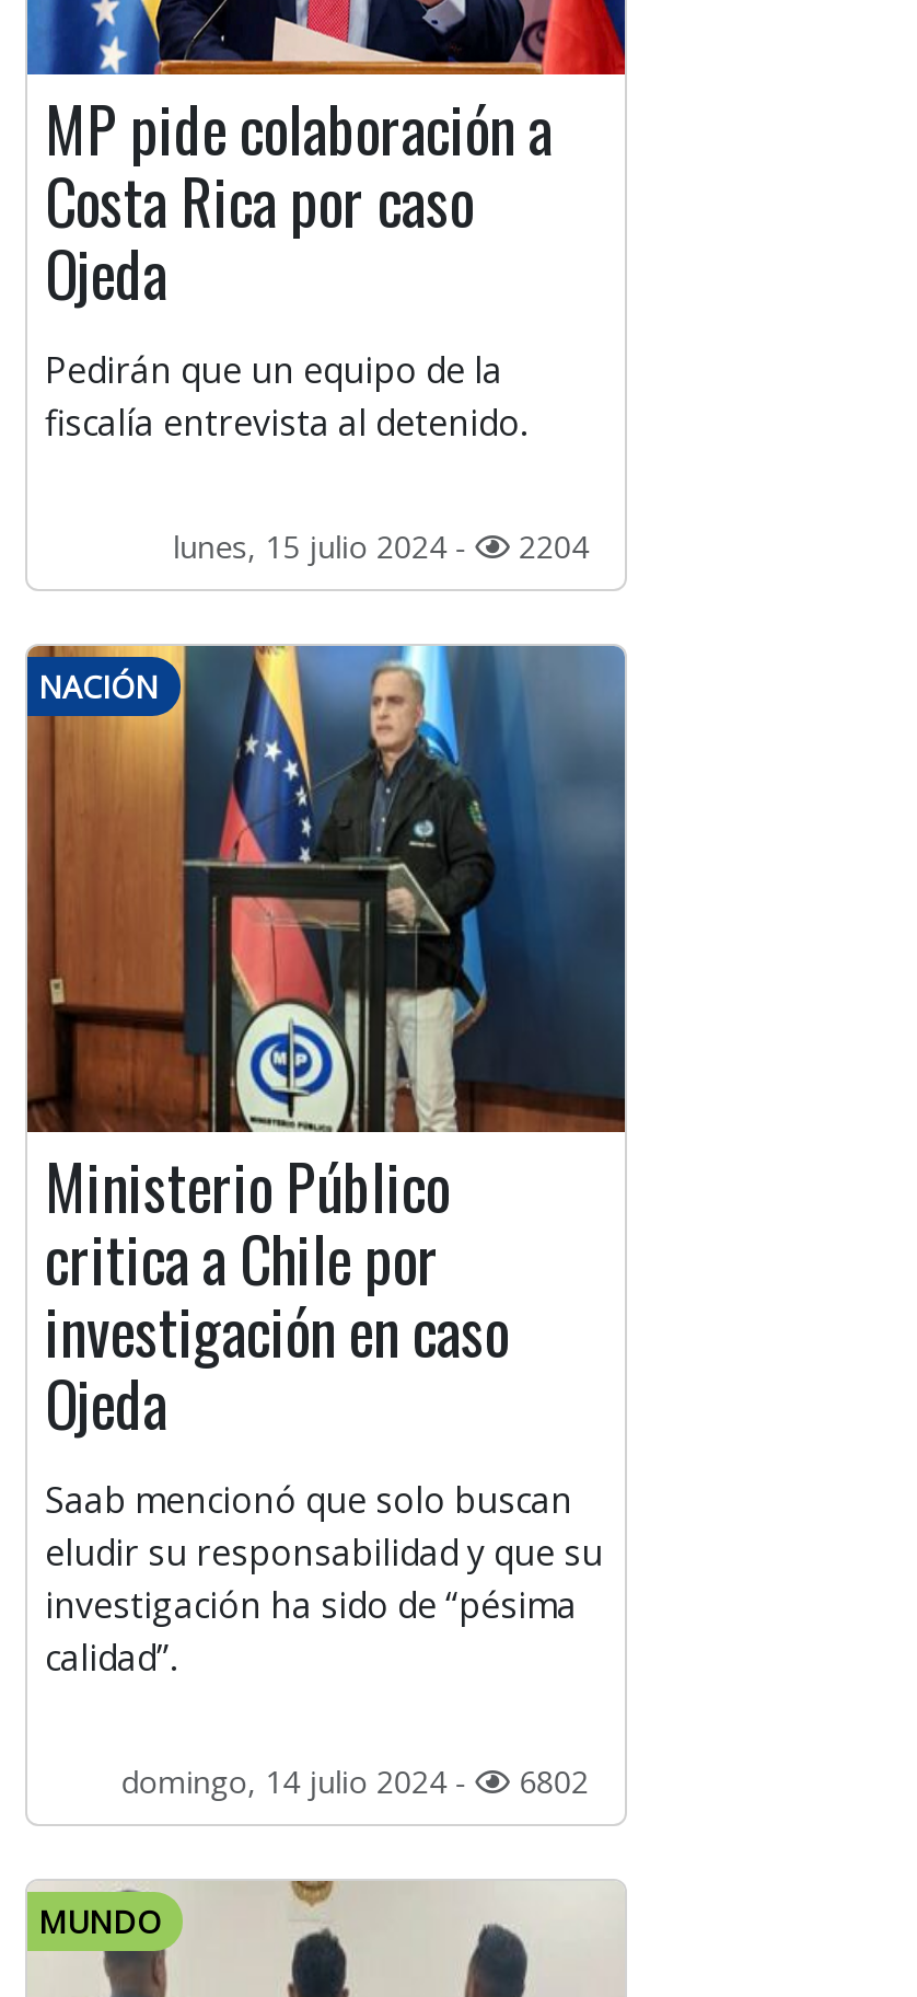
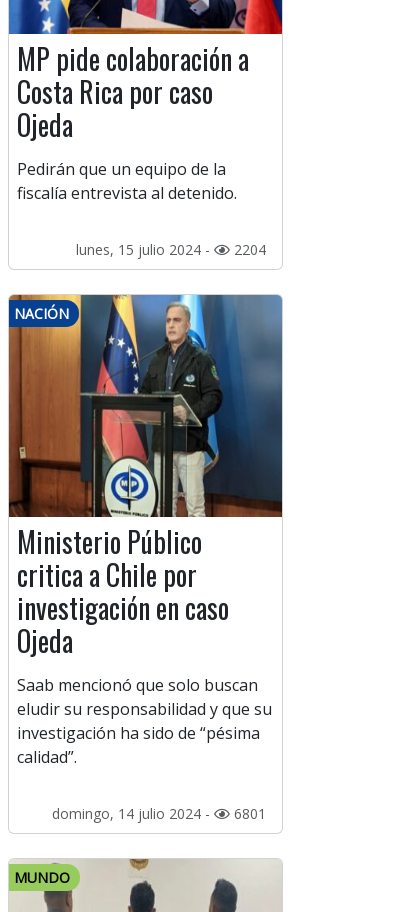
- domingo, 14 julio 2024 - 6802
+ domingo, 14 julio 2024 - 6801
